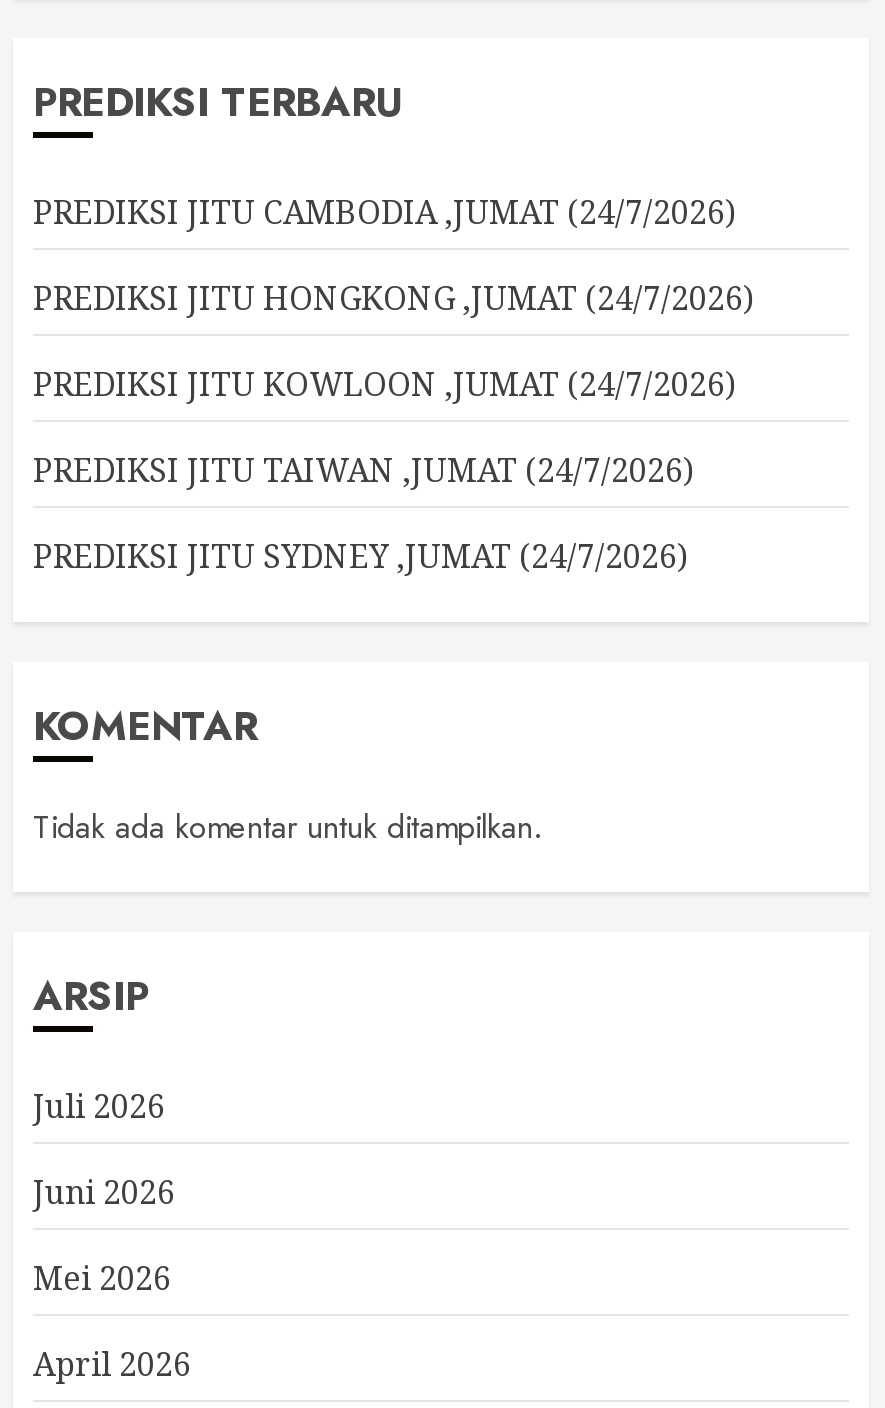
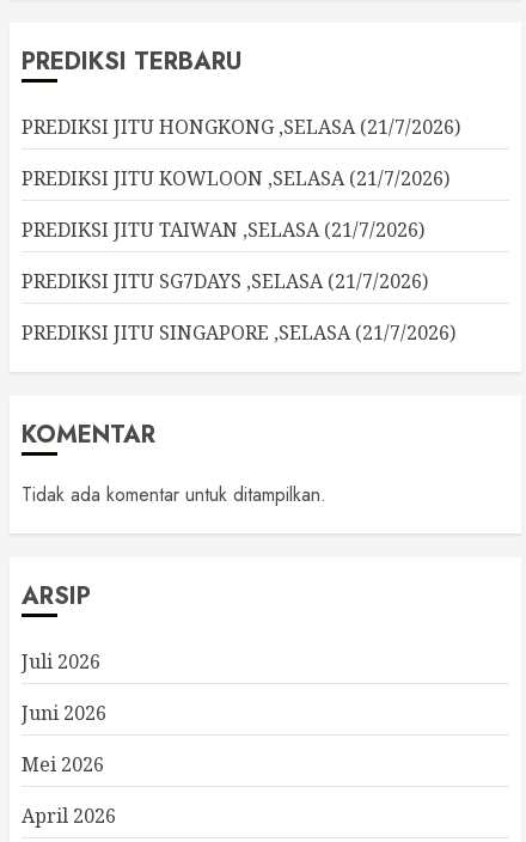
- PREDIKSI JITU CAMBODIA ,JUMAT (24/7/2026)
+ PREDIKSI JITU HONGKONG ,SELASA (21/7/2026)

- PREDIKSI JITU HONGKONG ,JUMAT (24/7/2026)
+ PREDIKSI JITU KOWLOON ,SELASA (21/7/2026)

- PREDIKSI JITU KOWLOON ,JUMAT (24/7/2026)
+ PREDIKSI JITU TAIWAN ,SELASA (21/7/2026)

- PREDIKSI JITU TAIWAN ,JUMAT (24/7/2026)
+ PREDIKSI JITU SG7DAYS ,SELASA (21/7/2026)

- PREDIKSI JITU SYDNEY ,JUMAT (24/7/2026)
+ PREDIKSI JITU SINGAPORE ,SELASA (21/7/2026)
